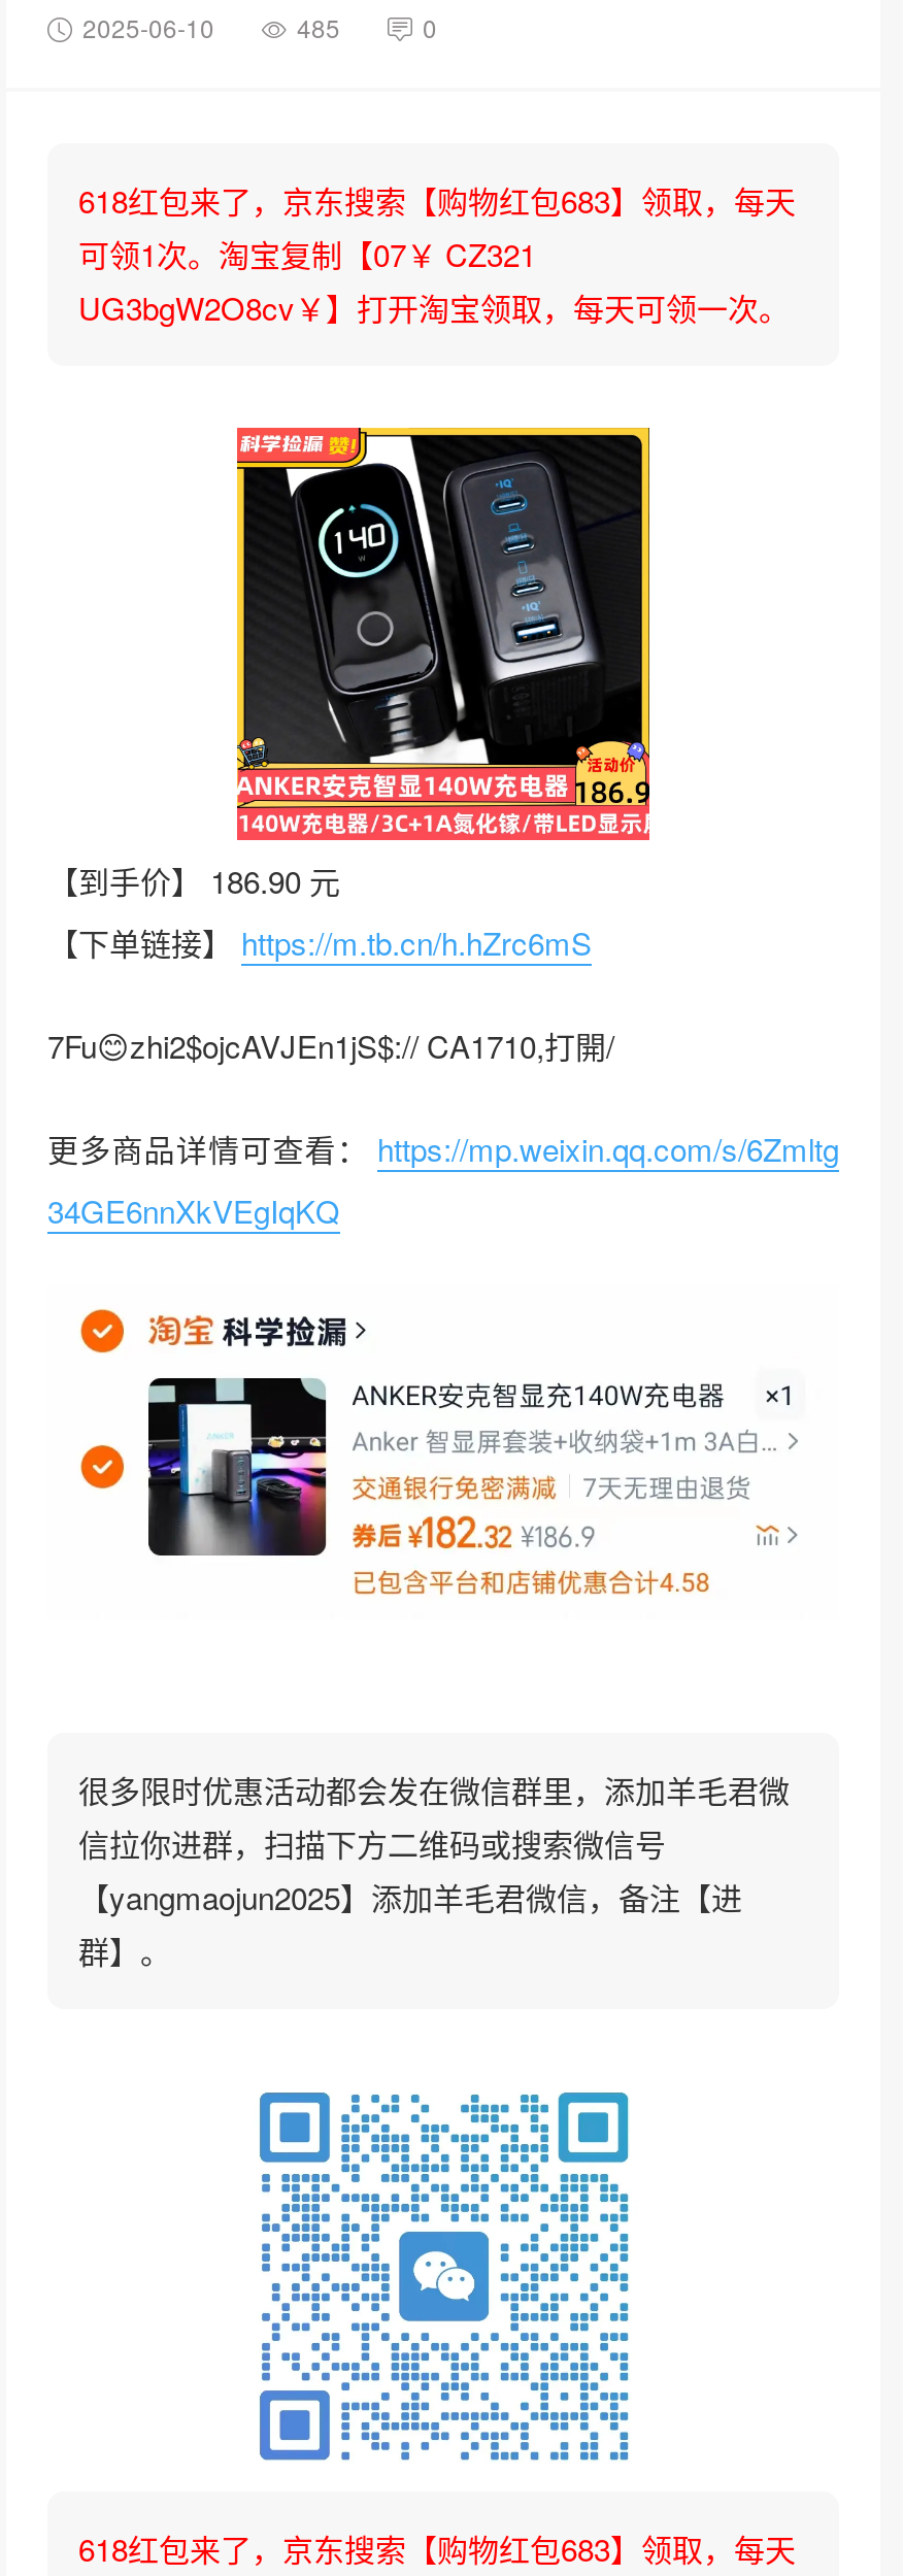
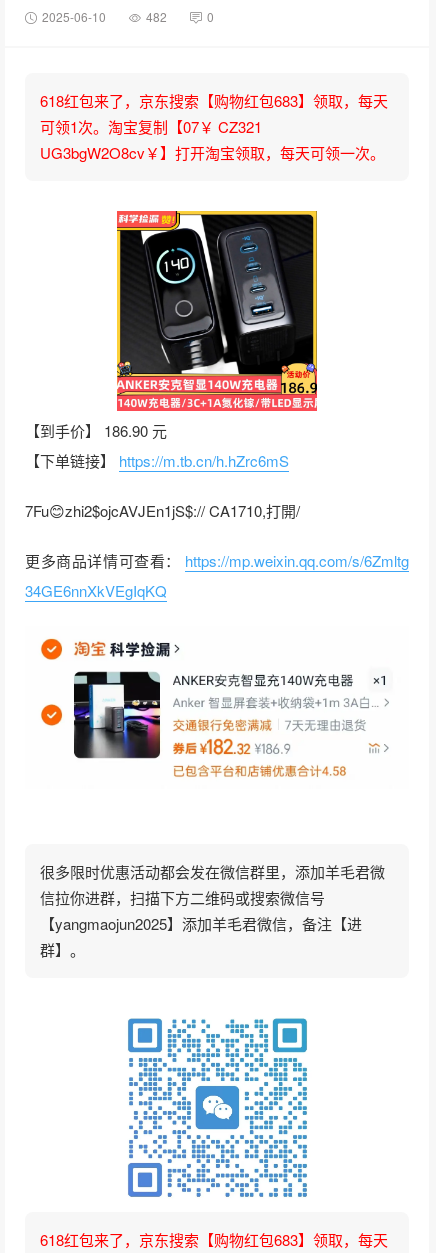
- 485
+ 482
